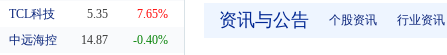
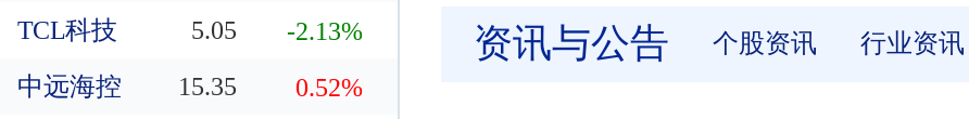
- 5.35
+ 5.05

- 7.65%
+ -2.13%

- 14.87
+ 15.35

- -0.40%
+ 0.52%
